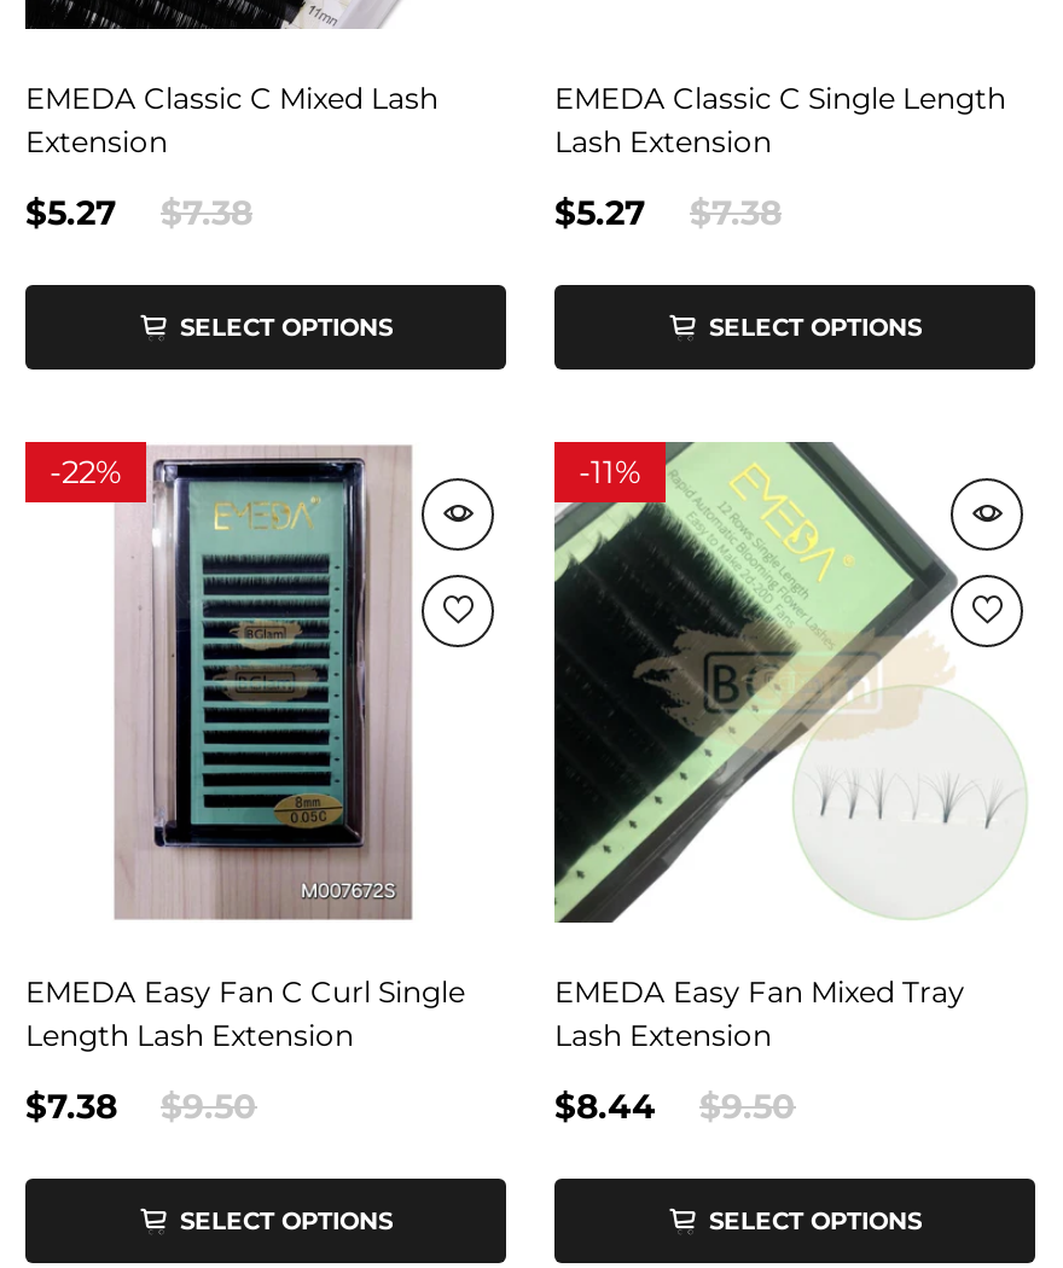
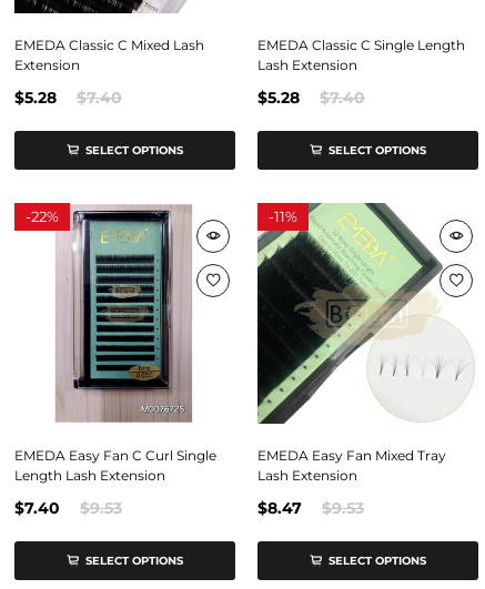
- $5.27
+ $5.28

- $7.38
+ $7.40

- $5.27
+ $5.28

- $7.38
+ $7.40

- $7.38
+ $7.40

- $9.50
+ $9.53

- $8.44
+ $8.47

- $9.50
+ $9.53
